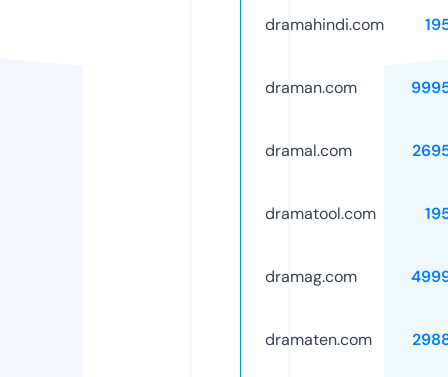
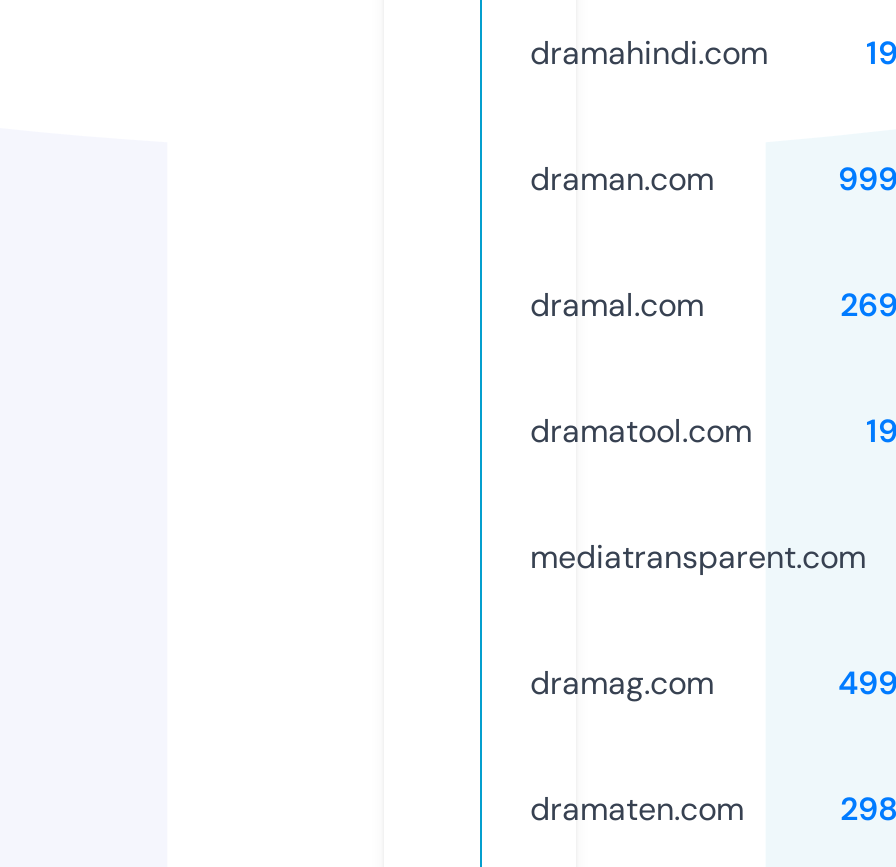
+ mediatransparent.com
